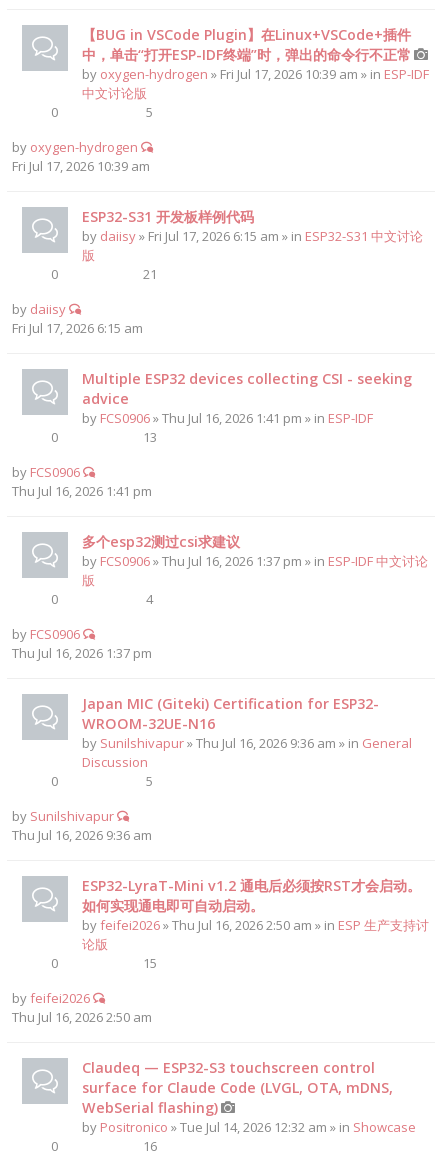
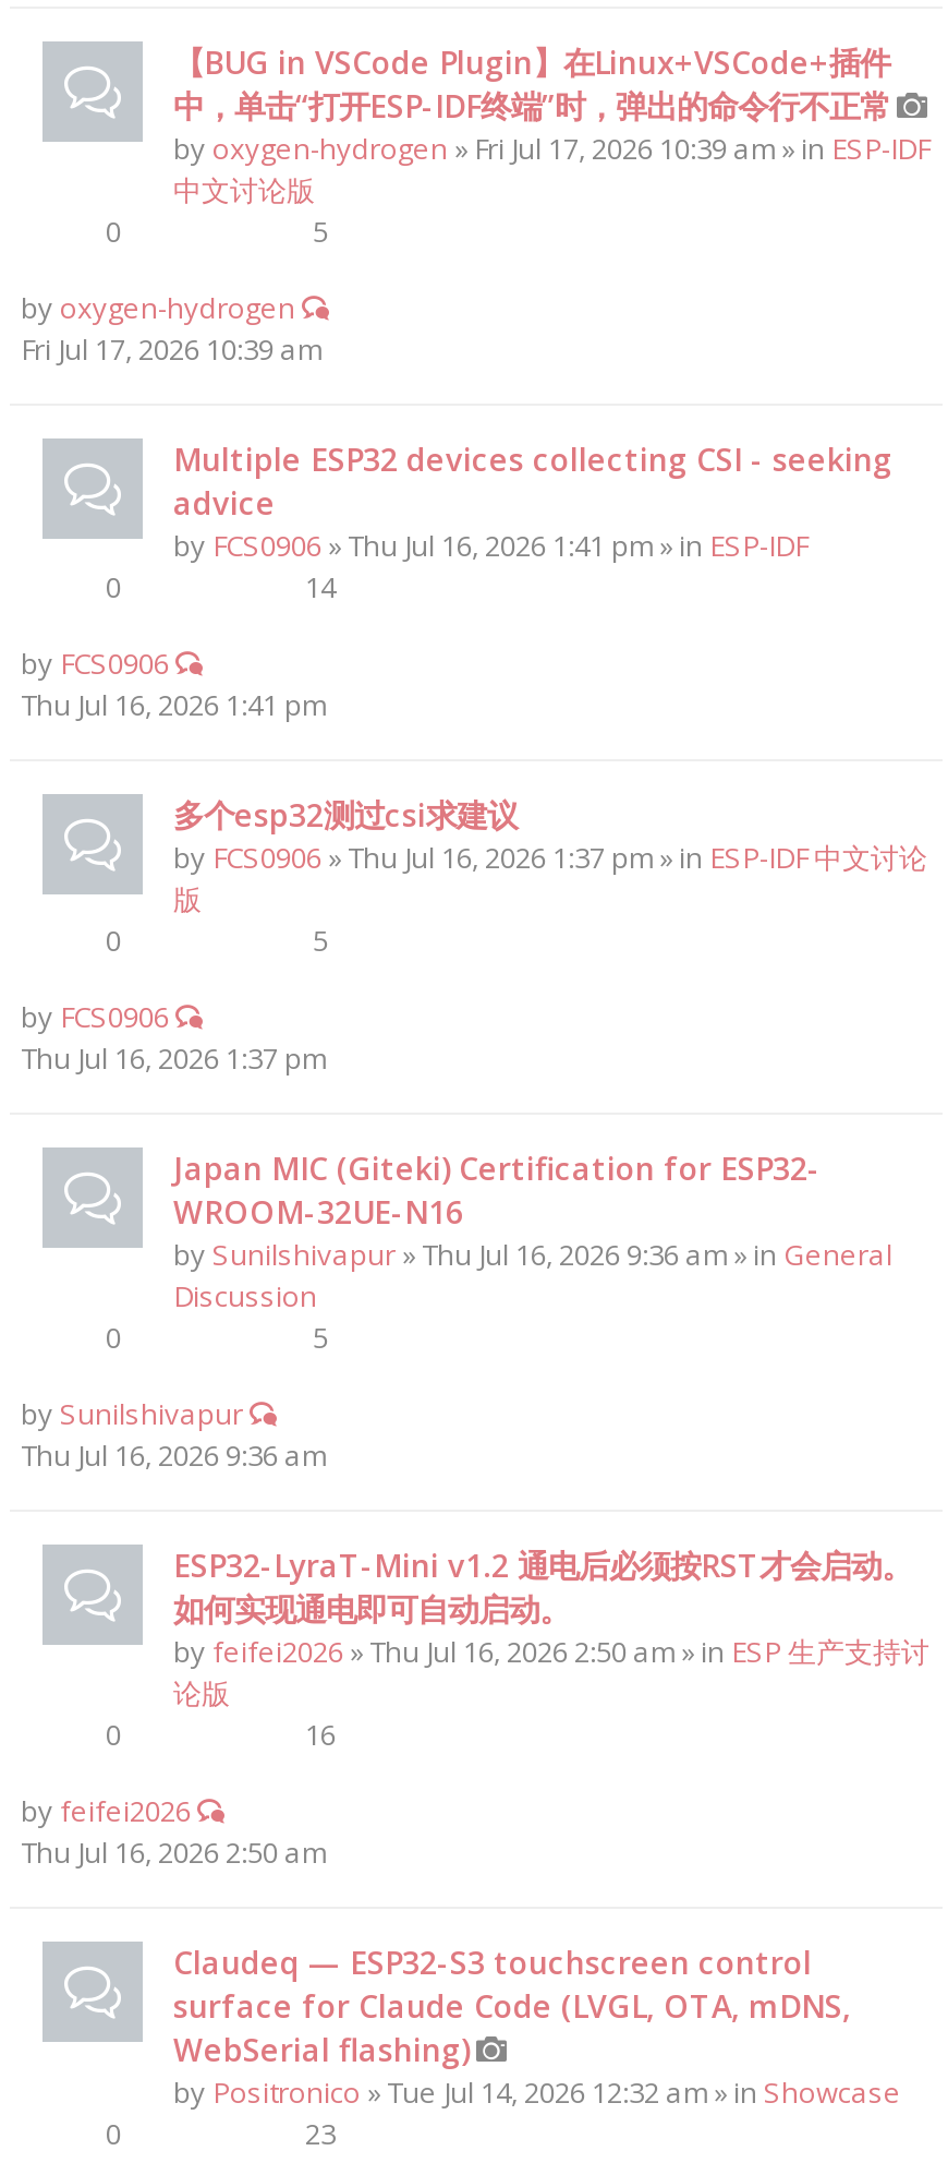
- ESP32-S31 开发板样例代码
- by daiisy» Fri Jul 17, 2026 6:15 am » in ESP32-S31 中文讨论
- 版
- 0
- 21
- by daiisy
- Fri Jul 17, 2026 6:15 am

- 13
+ 14

- 4
+ 5

- 15
+ 16

- 16
+ 23
